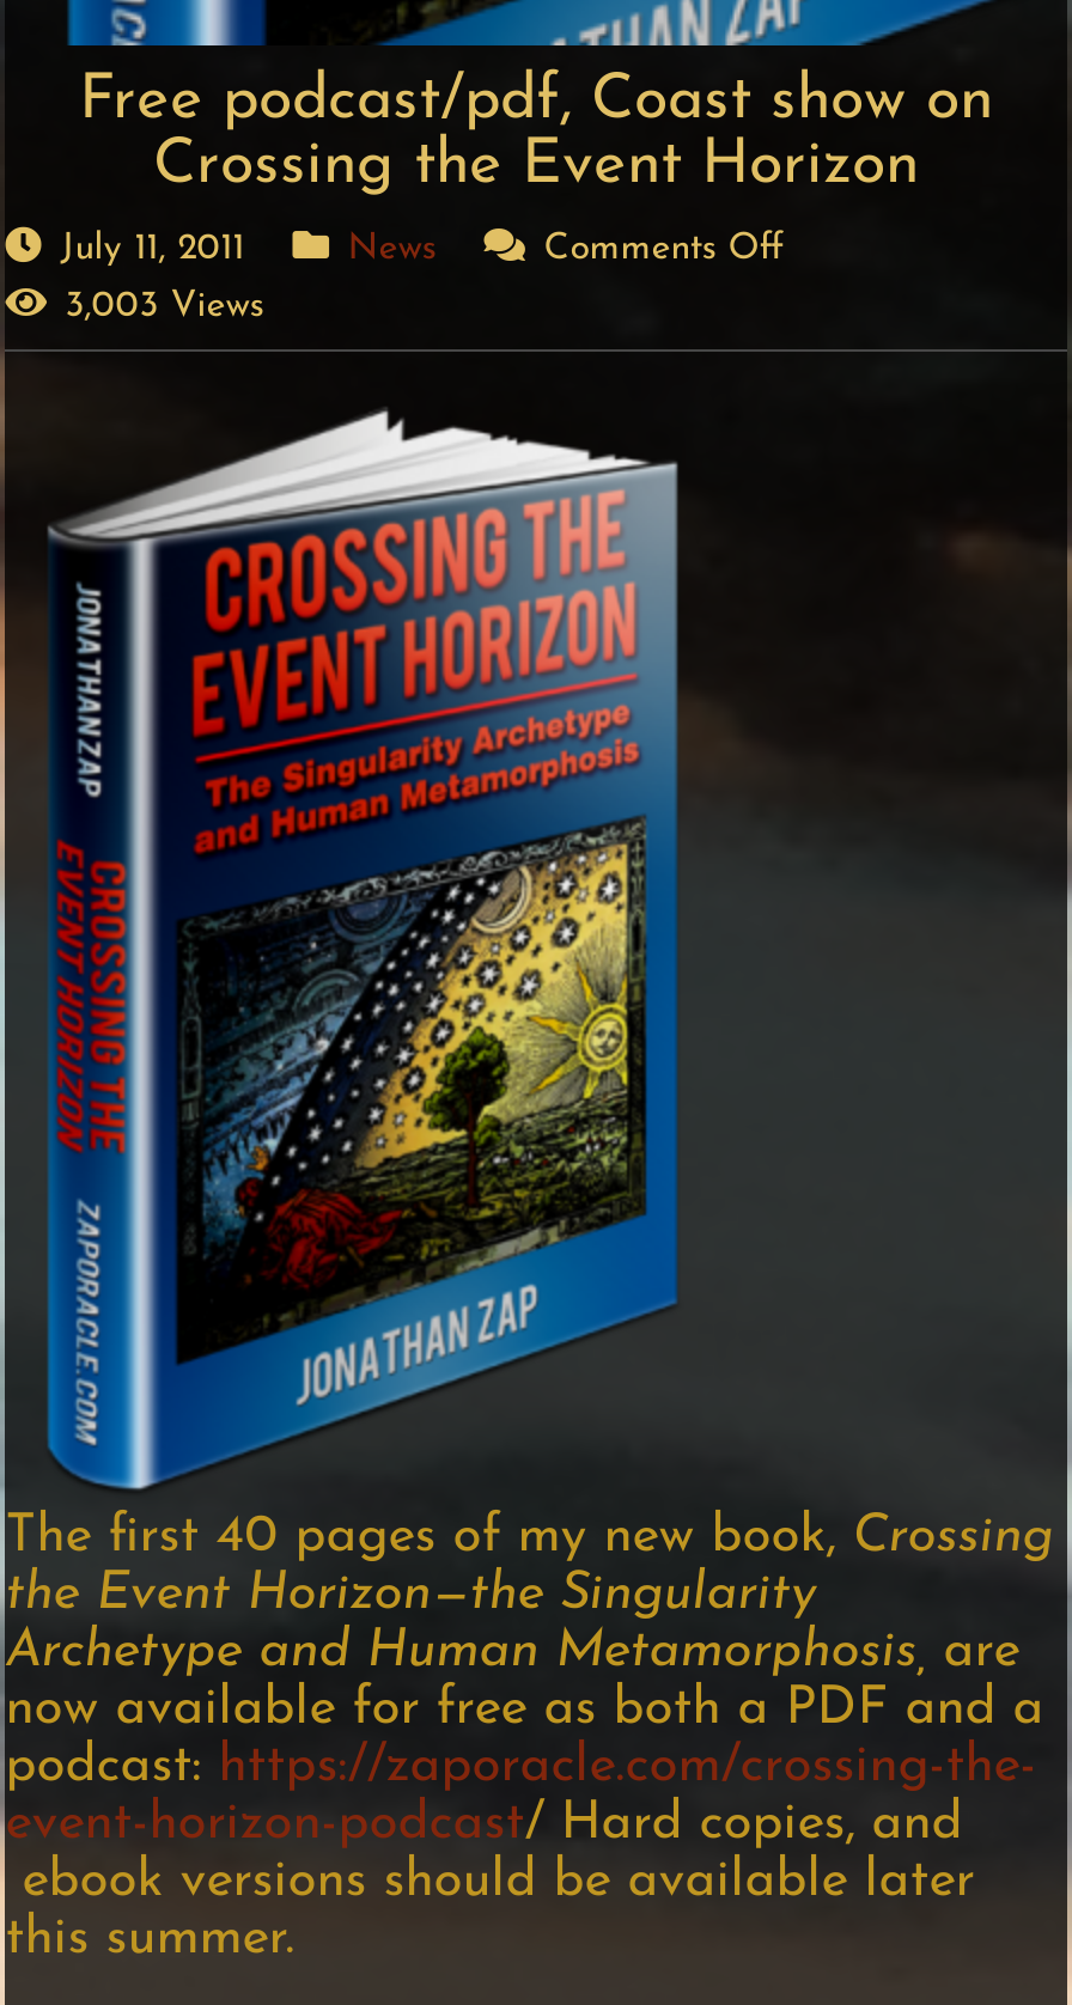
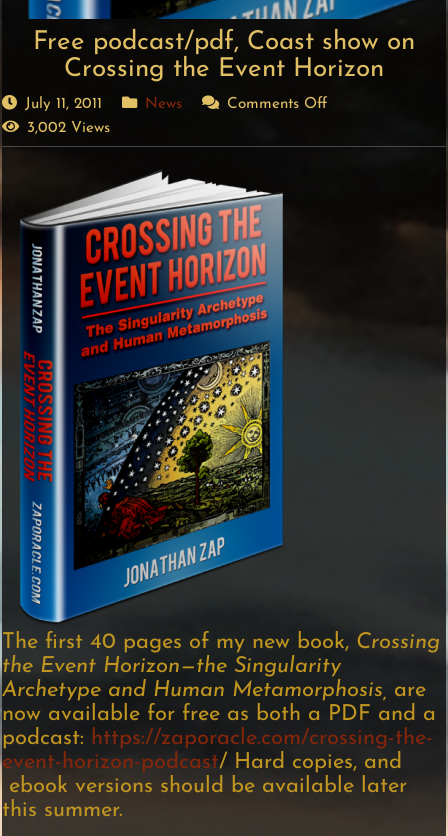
- 3,003 Views
+ 3,002 Views
